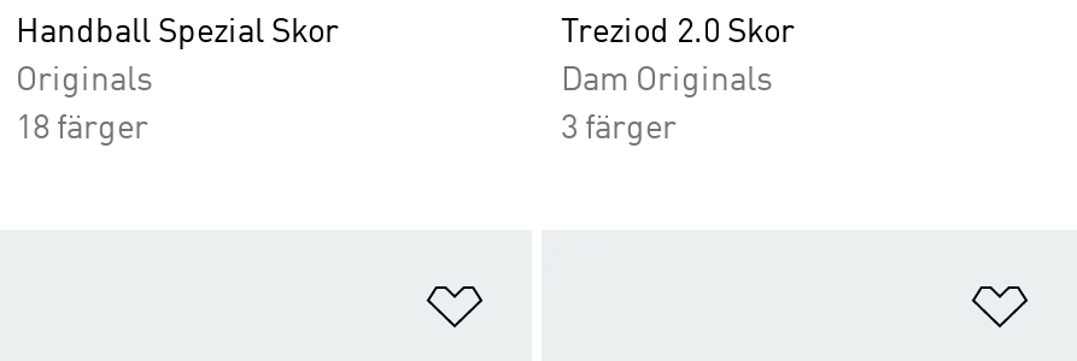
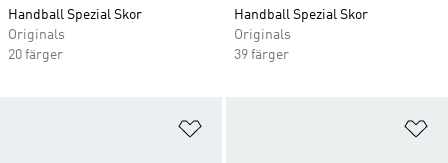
- Treziod 2.0 Skor
- Dam Originals
- 3 färger
+ Handball Spezial Skor
+ Originals
+ 39 färger

- 18 färger
+ 20 färger
